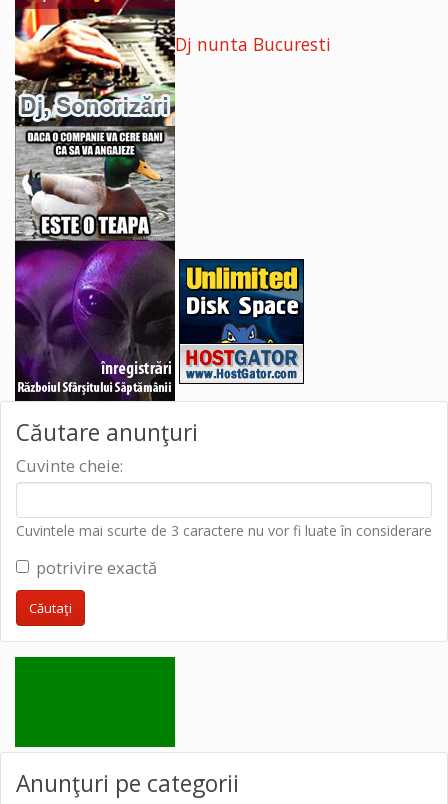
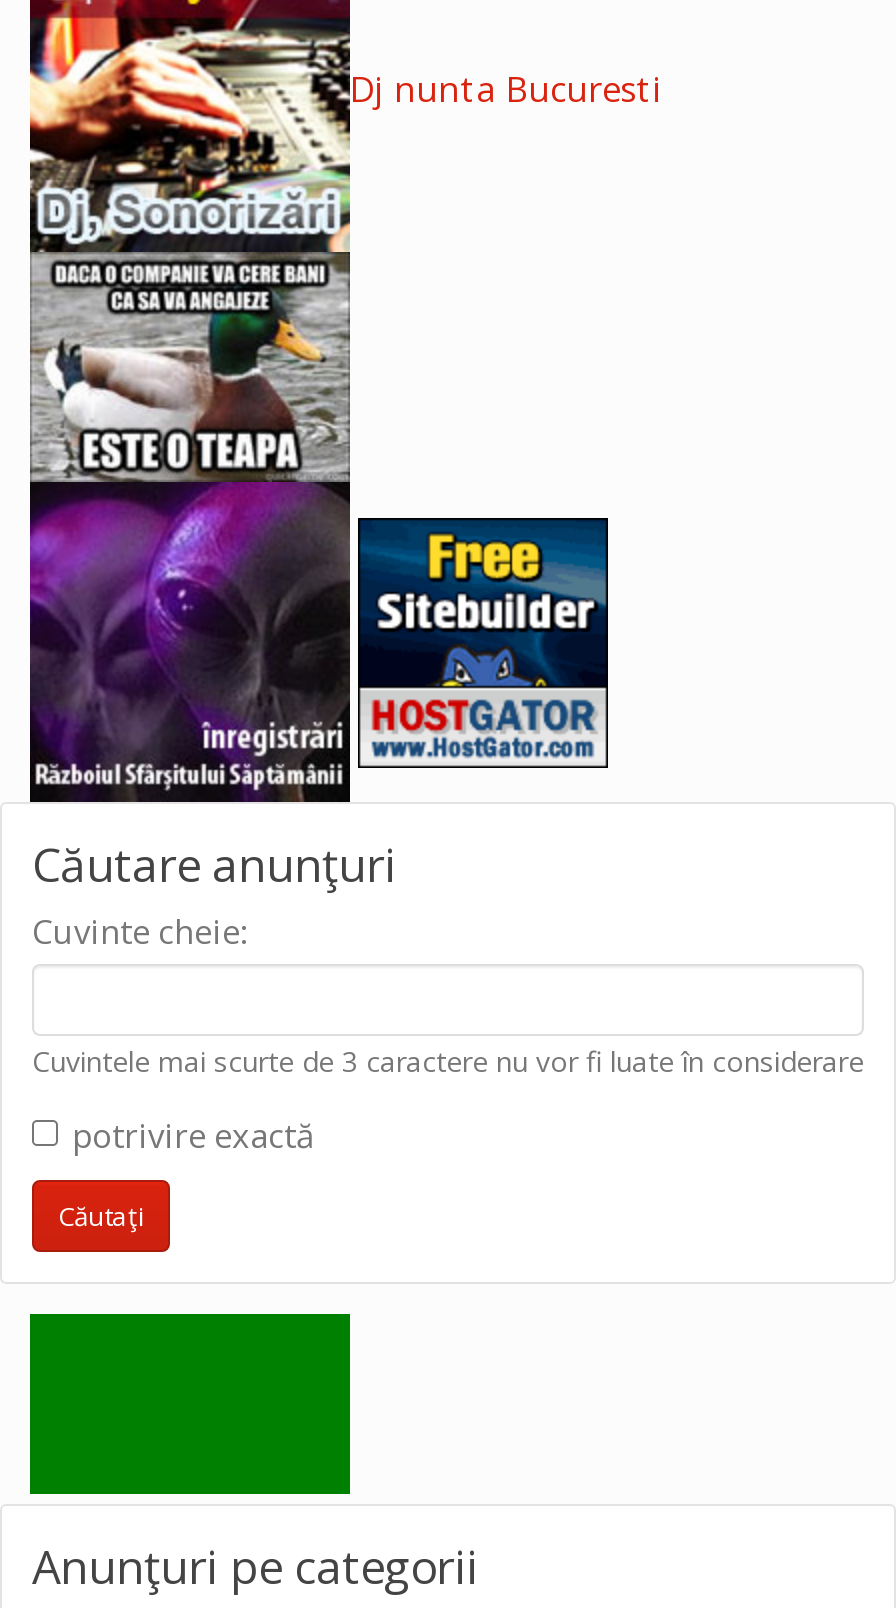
- [image]
+ [image]
